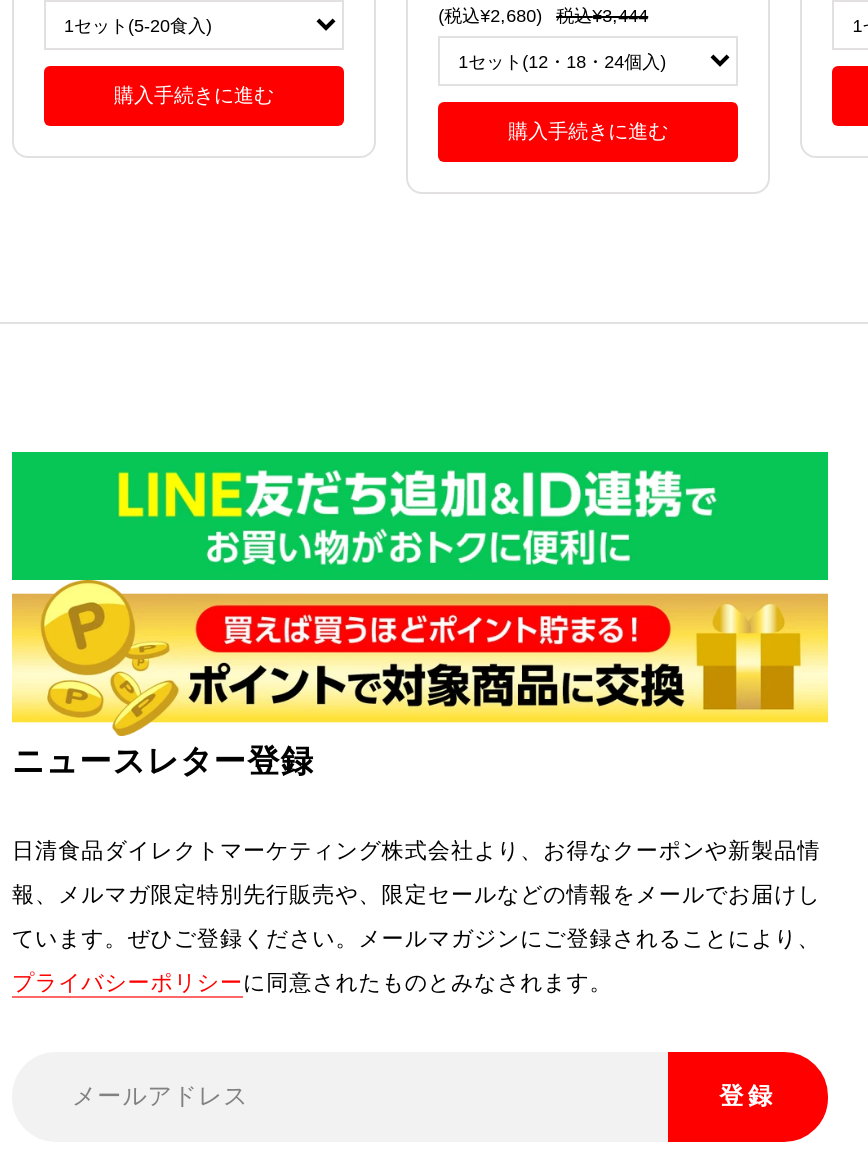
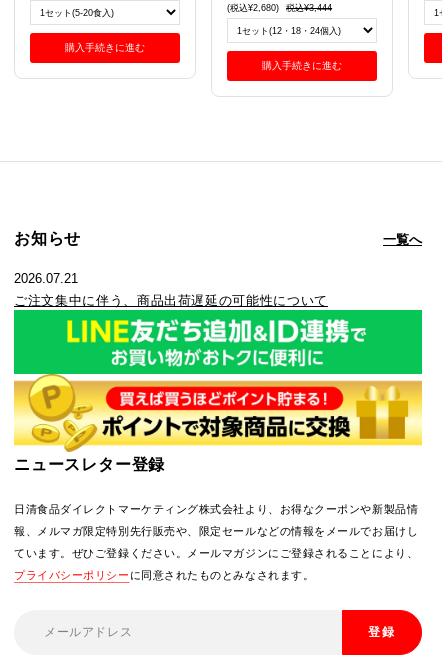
+ お知らせ
+ 一覧へ
+ 2026.07.21
+ ご注文集中に伴う、商品出荷遅延の可能性について
